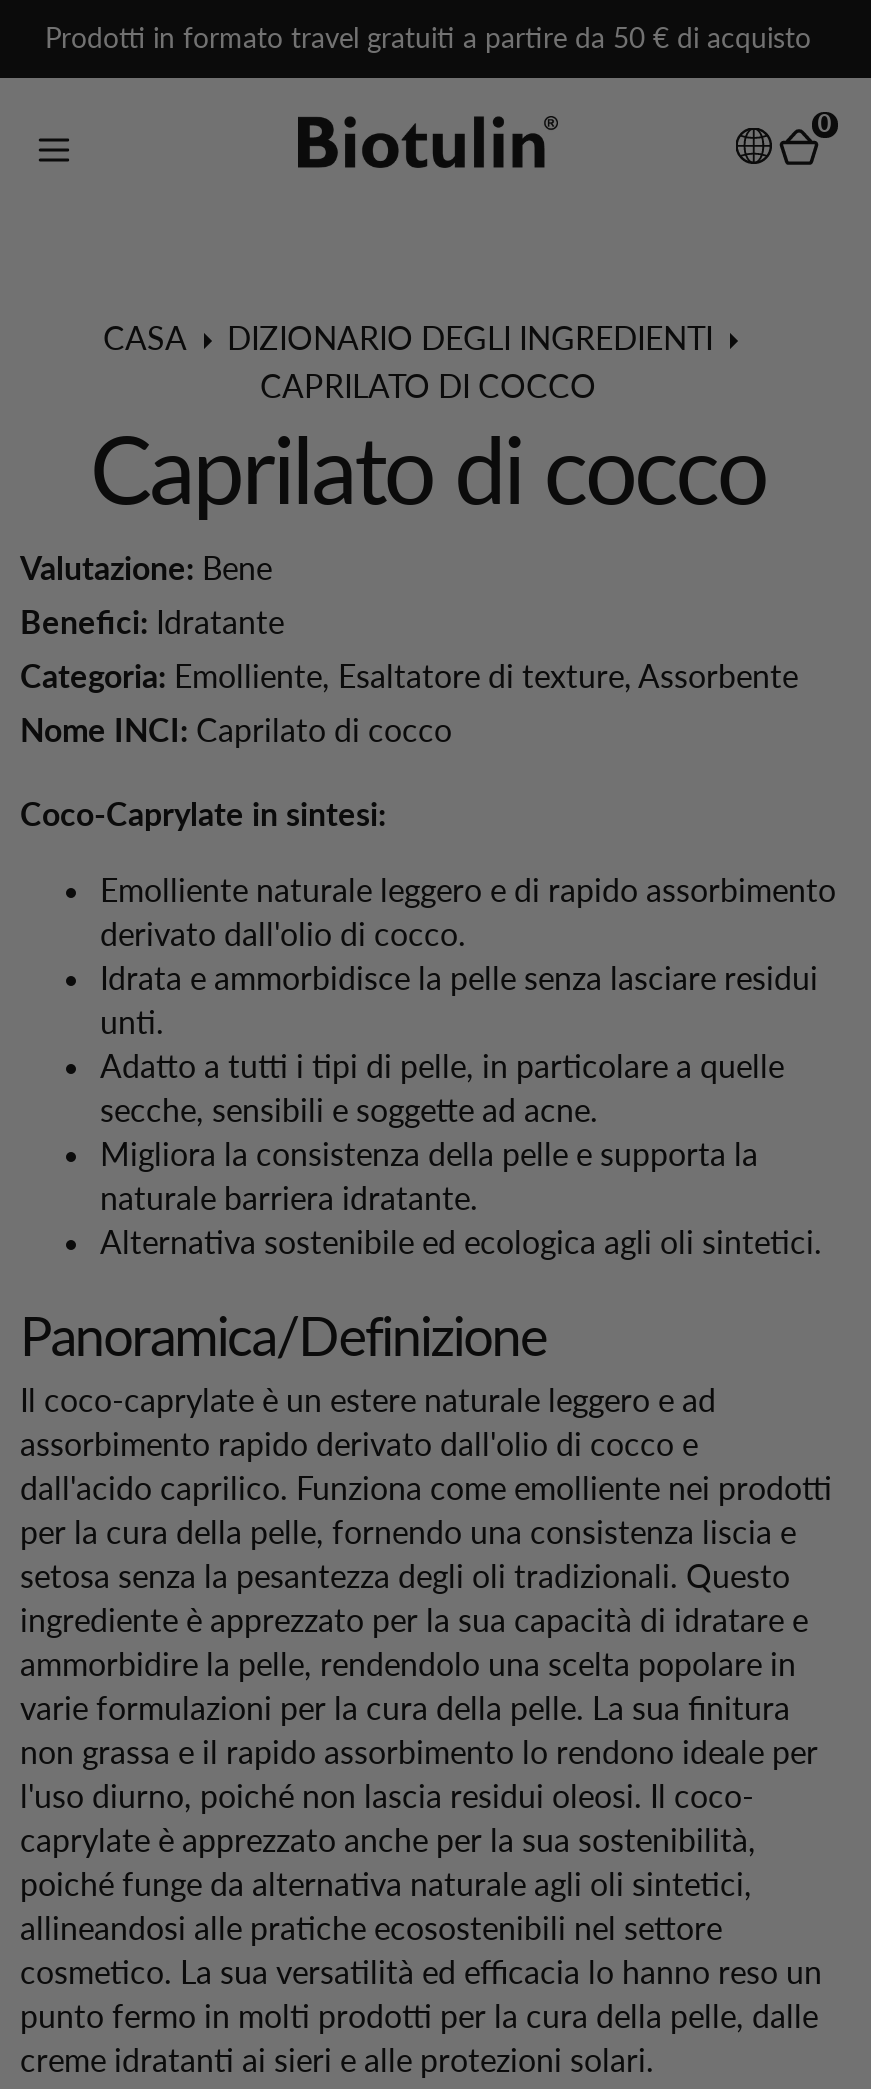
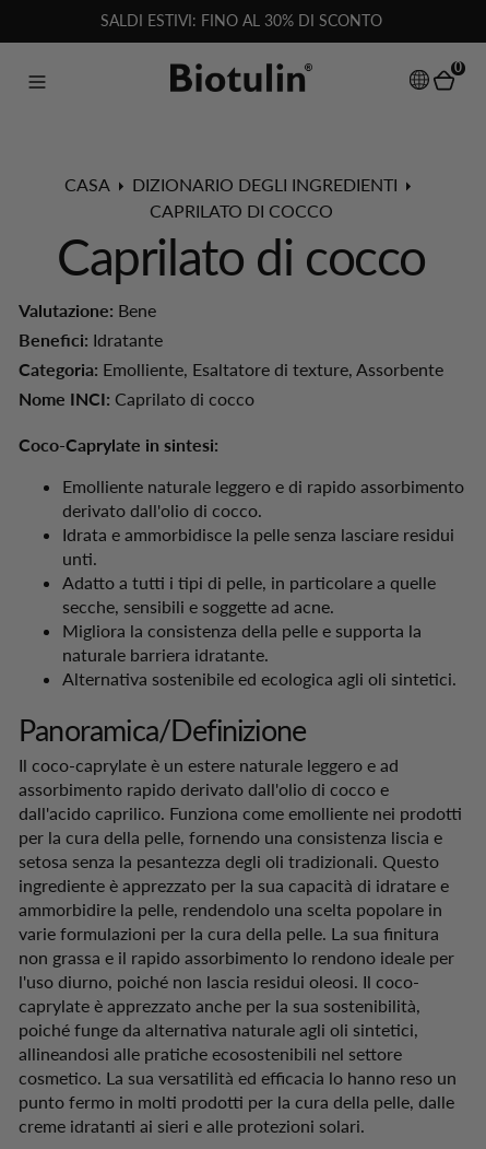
- Prodotti in formato travel gratuiti a partire da 50 € di acquisto
+ SALDI ESTIVI: FINO AL 30% DI SCONTO
